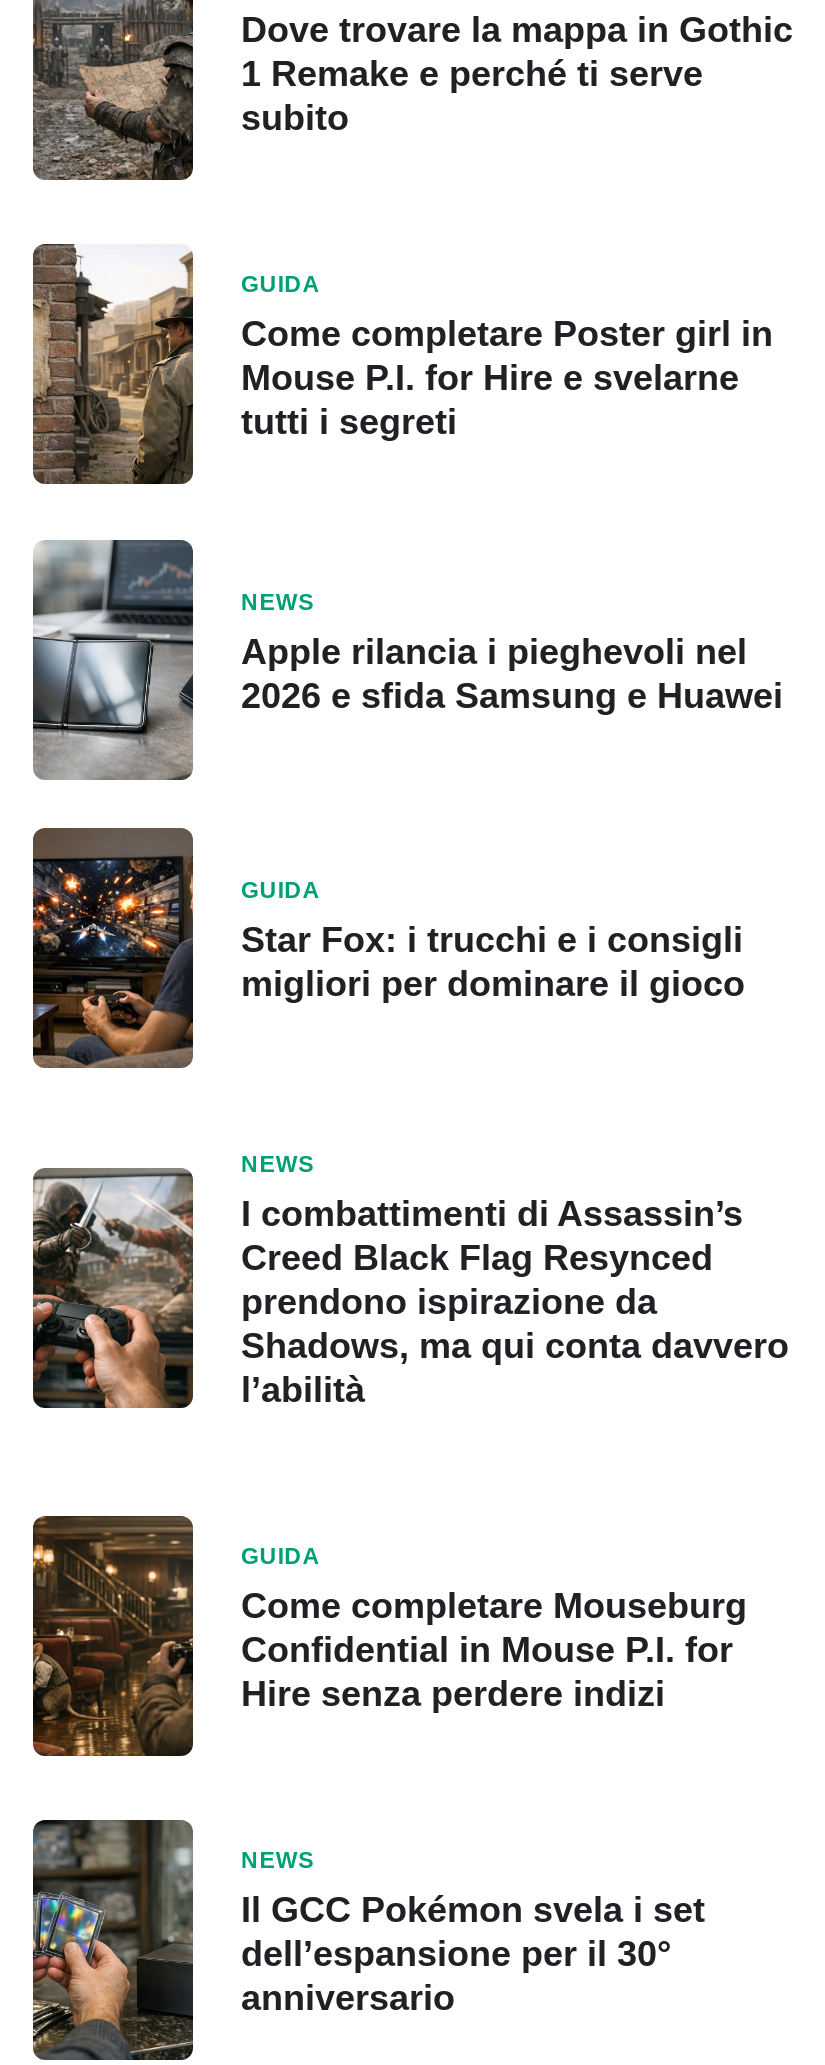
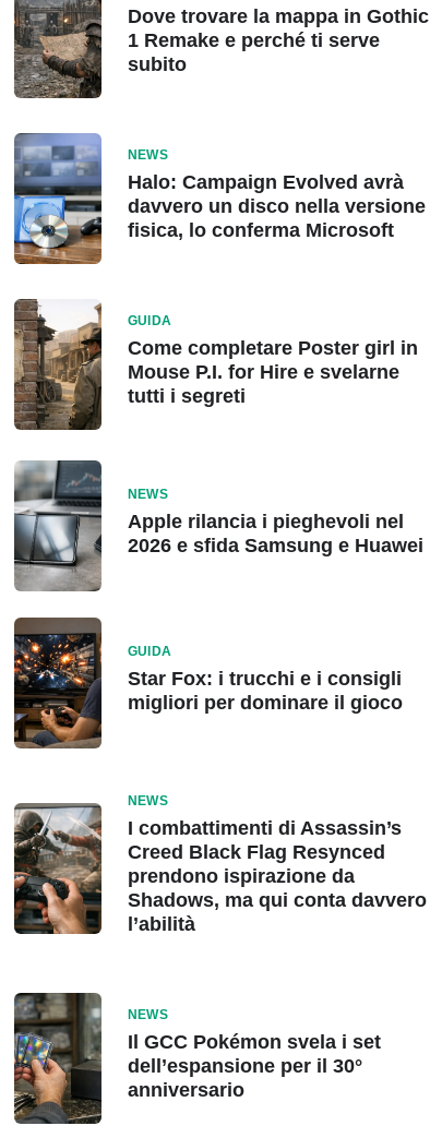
+ [image]
+ NEWS
+ Halo: Campaign Evolved avrà
+ davvero un disco nella versione
+ fisica, lo conferma Microsoft

moved down: [image] | GUIDA | Come completare Poster girl in | ... | Shadows, ma qui conta davvero | l’abilità

- [image]
- GUIDA
- Come completare Mouseburg
- Confidential in Mouse P.I. for
- Hire senza perdere indizi
